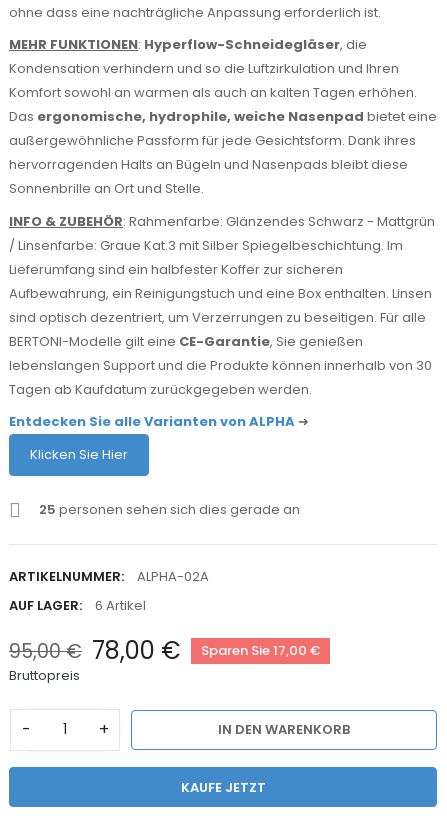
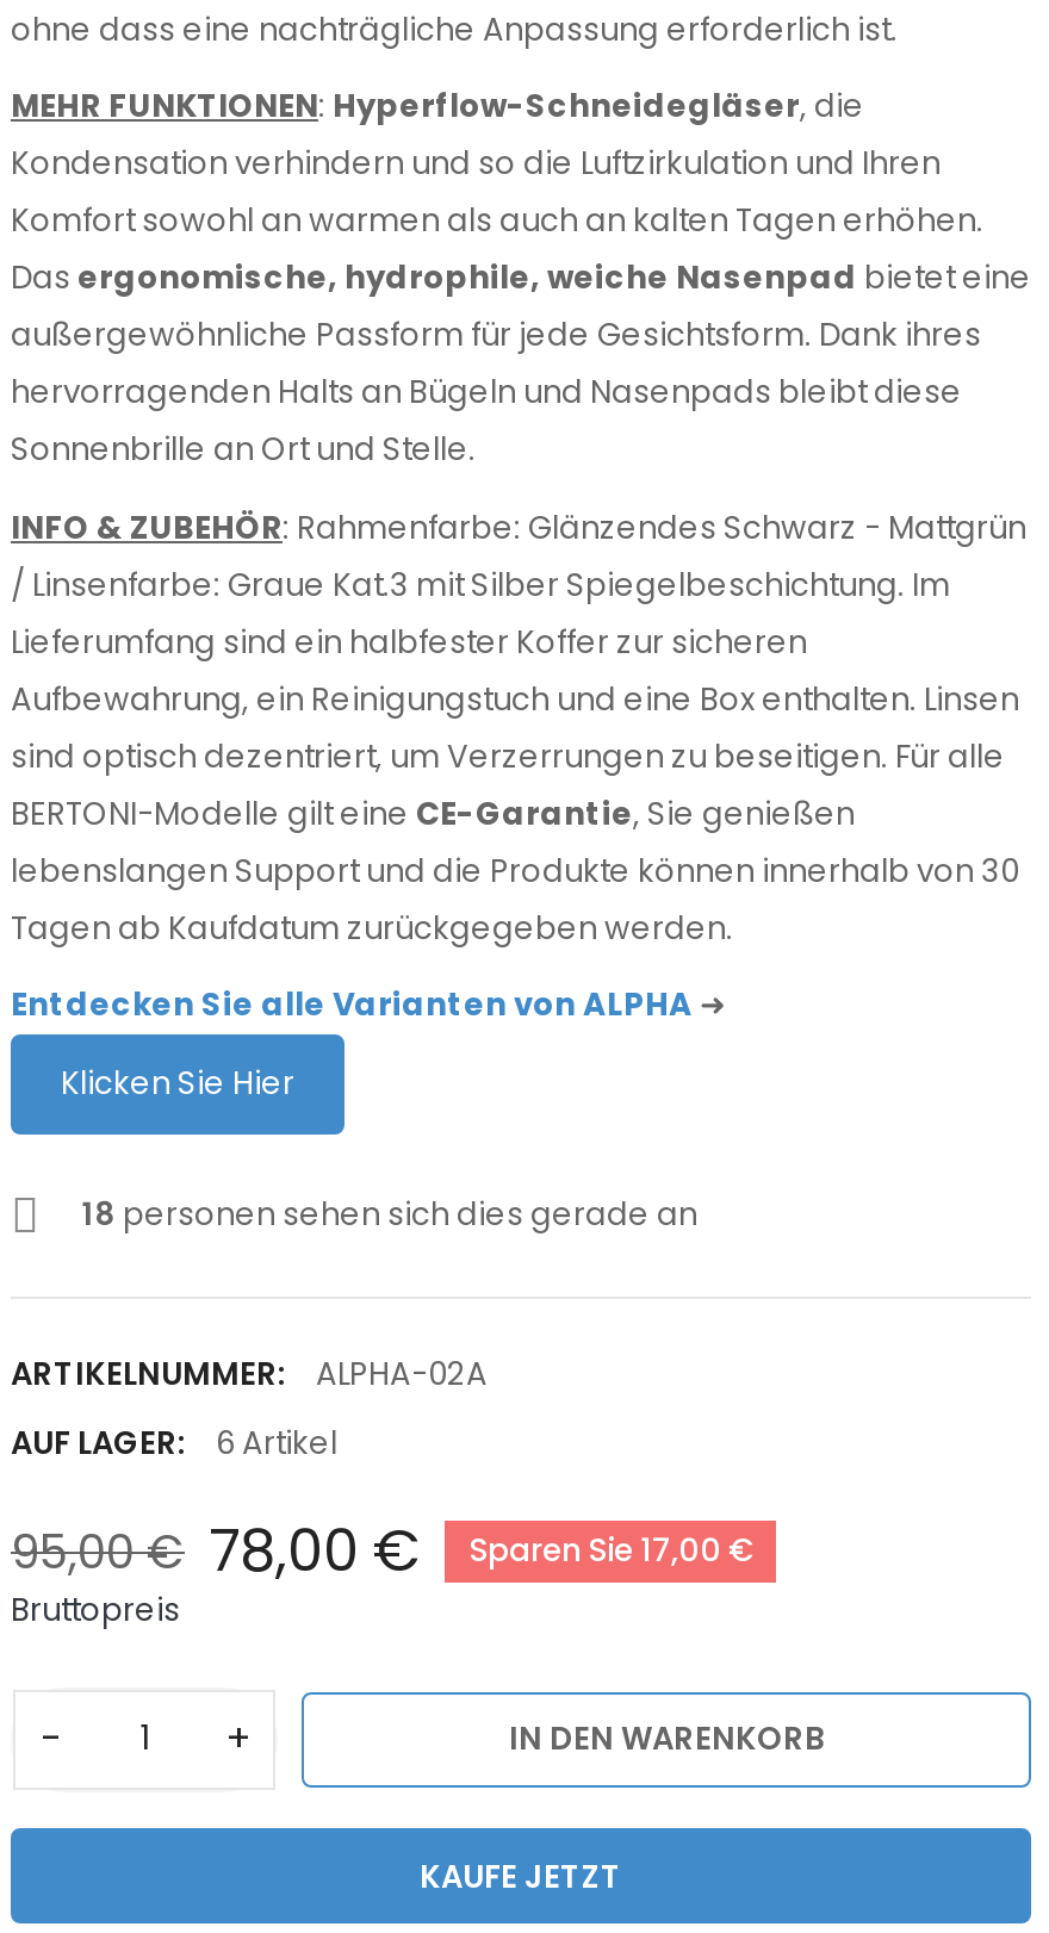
- 25 personen sehen sich dies gerade an
+ 18 personen sehen sich dies gerade an
